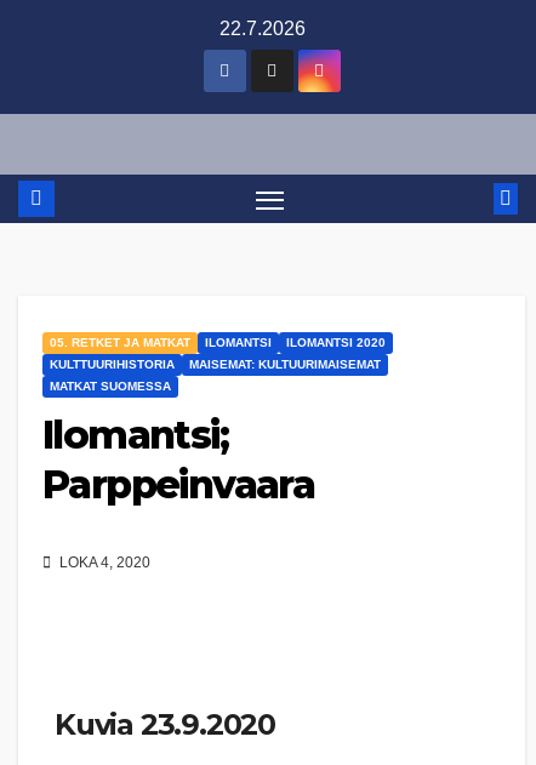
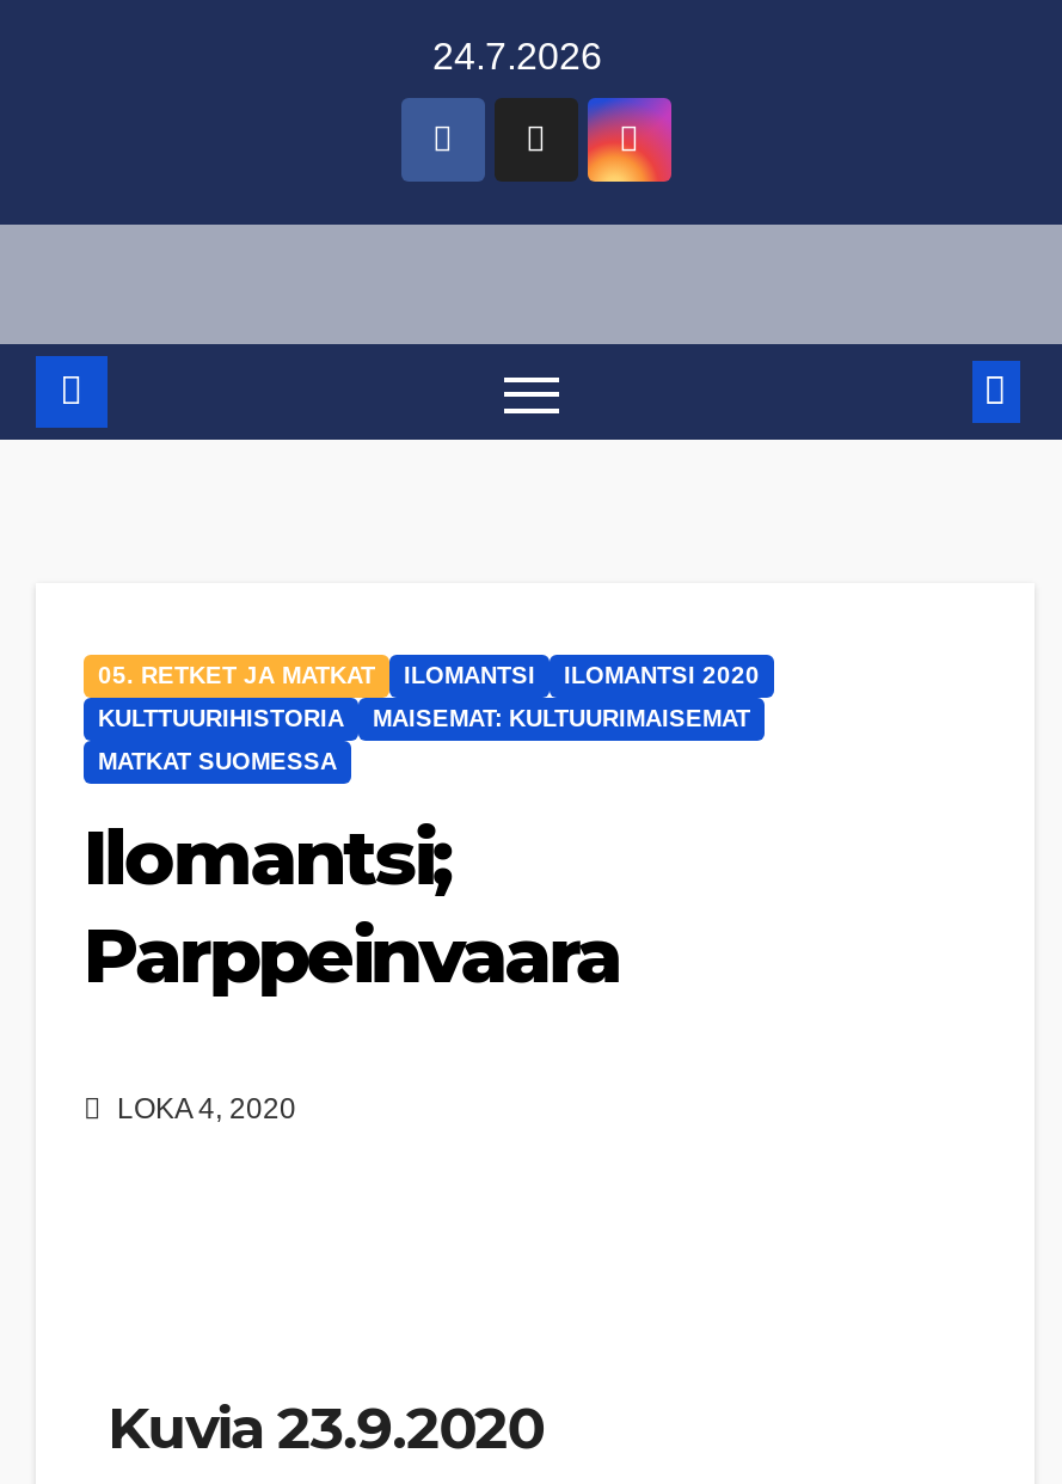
- 22.7.2026
+ 24.7.2026
